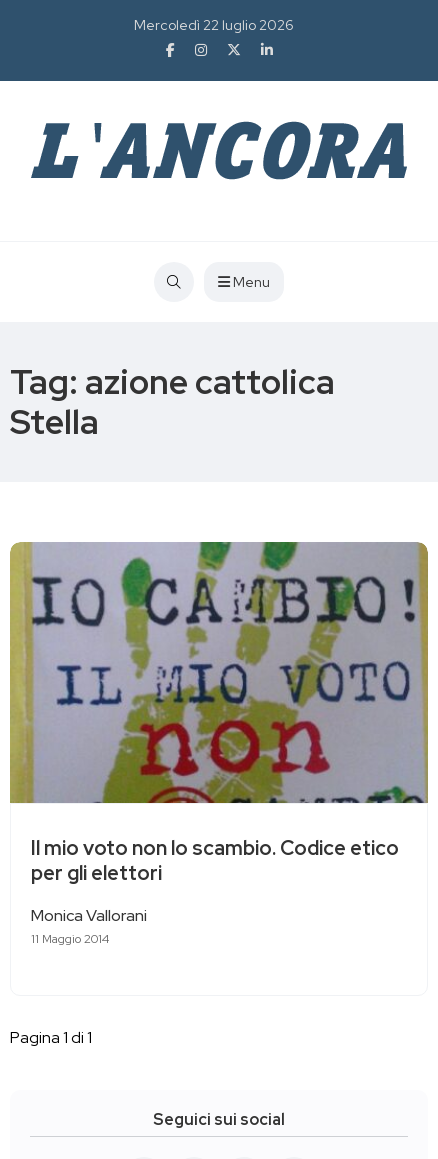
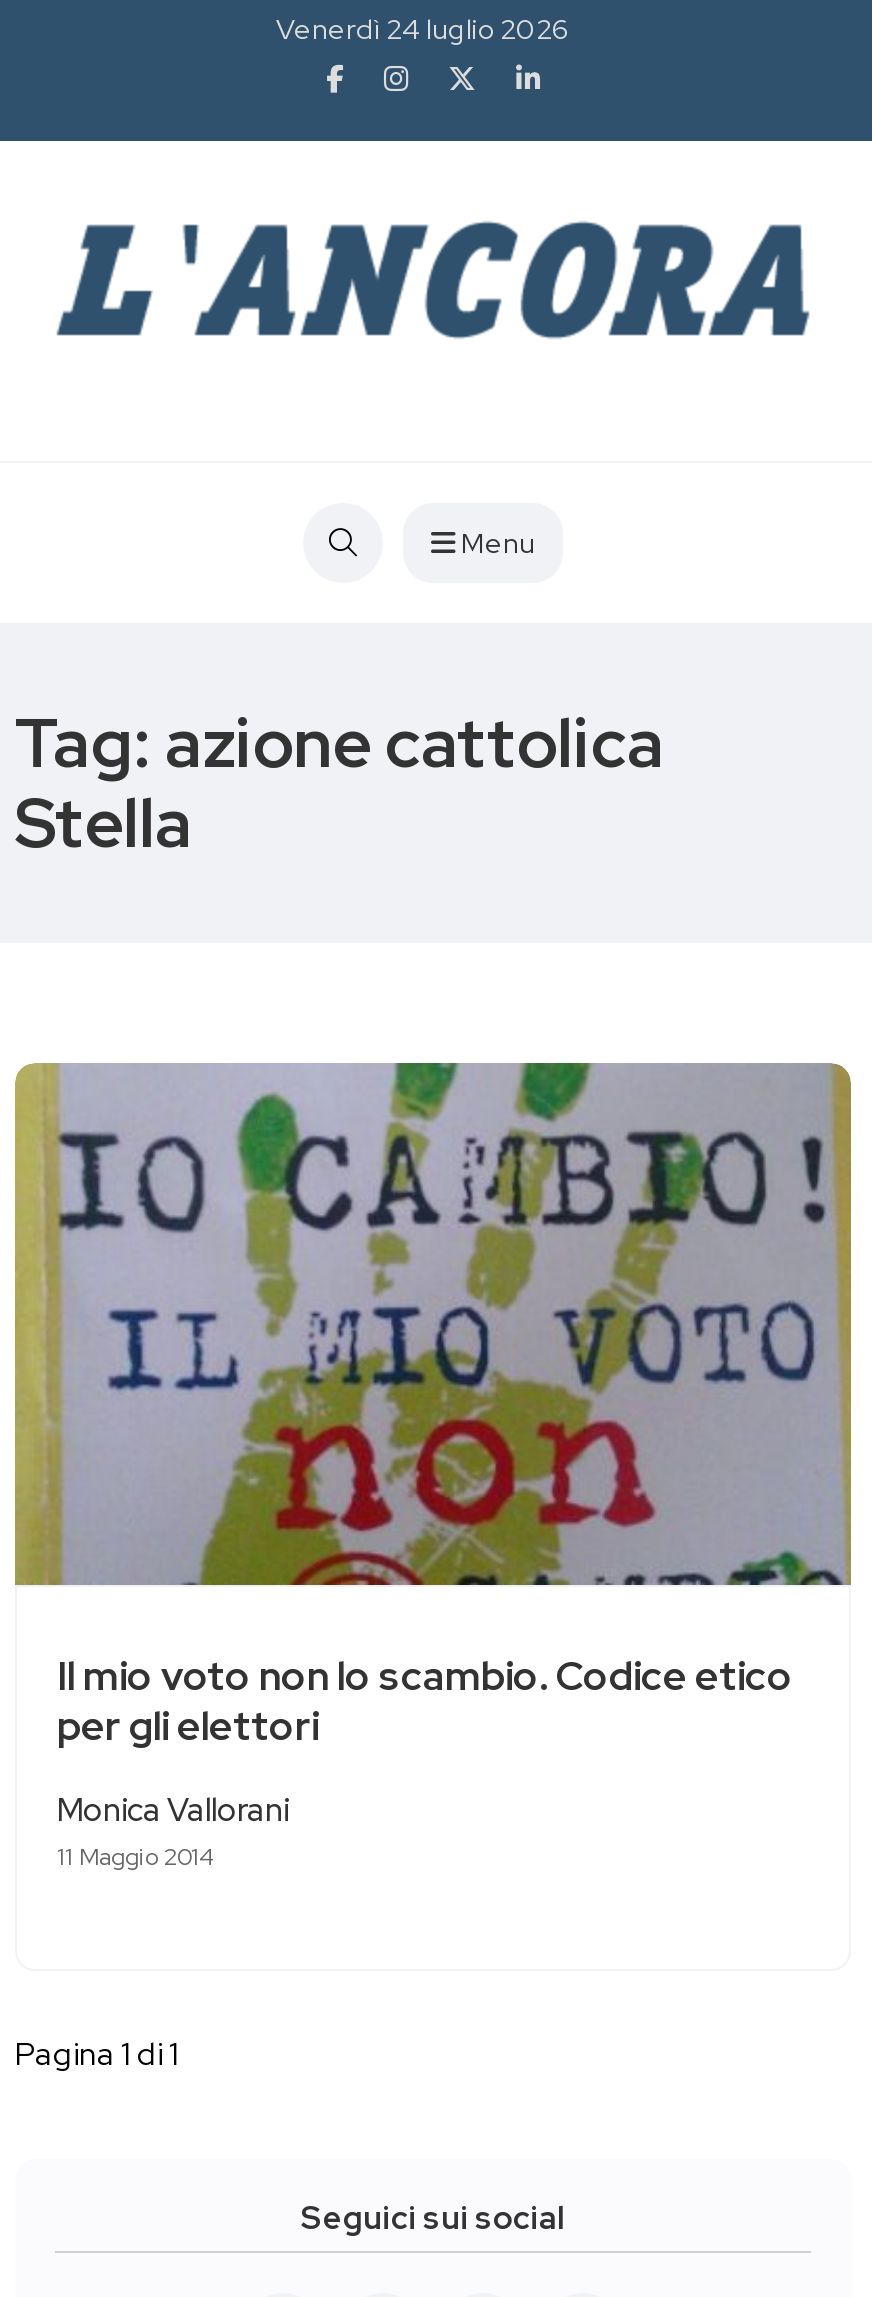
- Mercoledì 22 luglio 2026
+ Venerdì 24 luglio 2026
